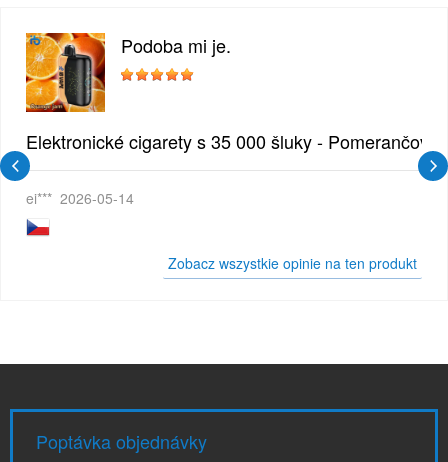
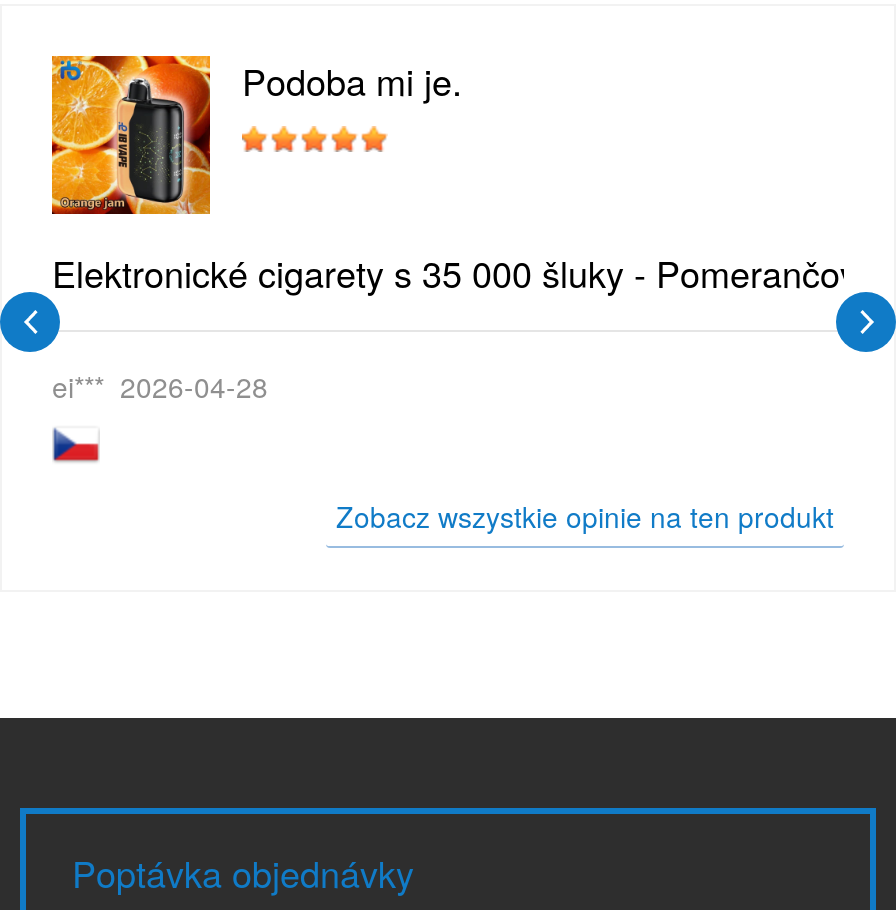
- ei*** 2026-05-14
+ ei*** 2026-04-28
